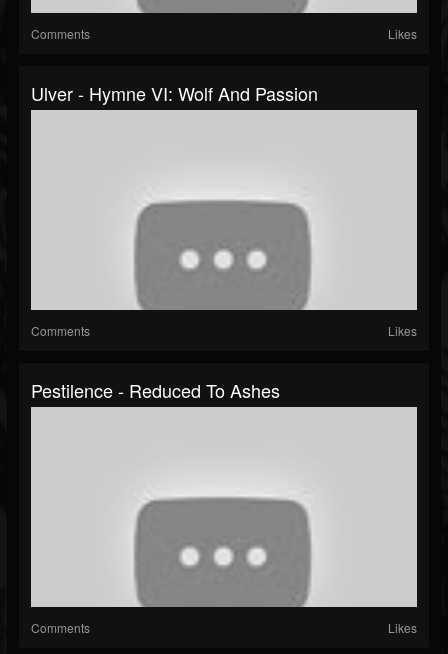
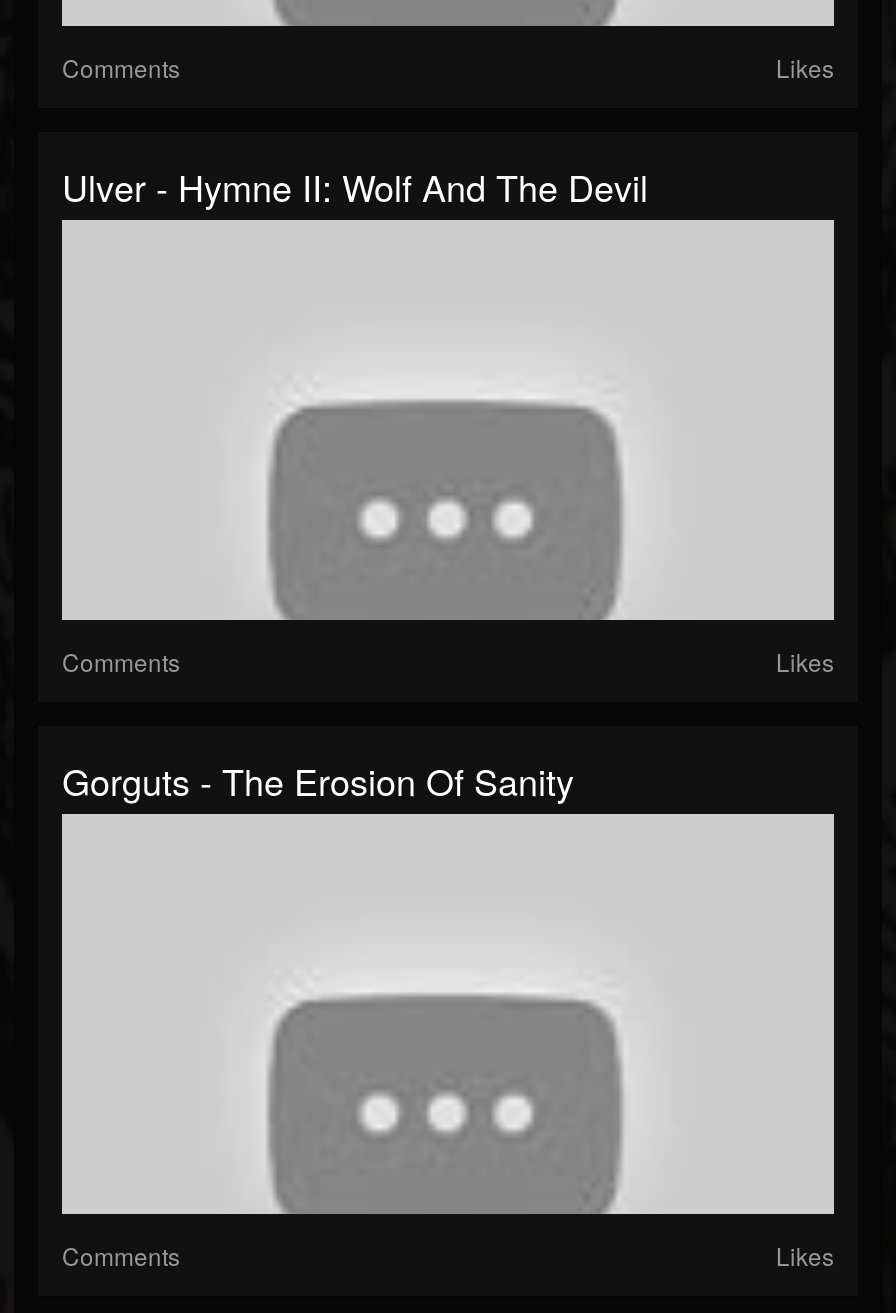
- Ulver - Hymne VI: Wolf And Passion
+ Ulver - Hymne II: Wolf And The Devil

- Pestilence - Reduced To Ashes
+ Gorguts - The Erosion Of Sanity
